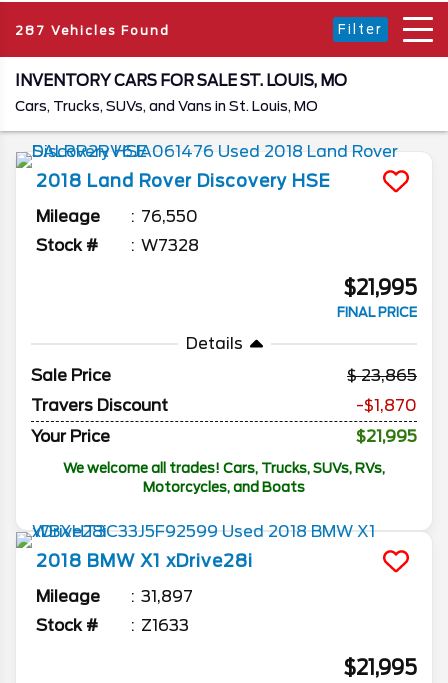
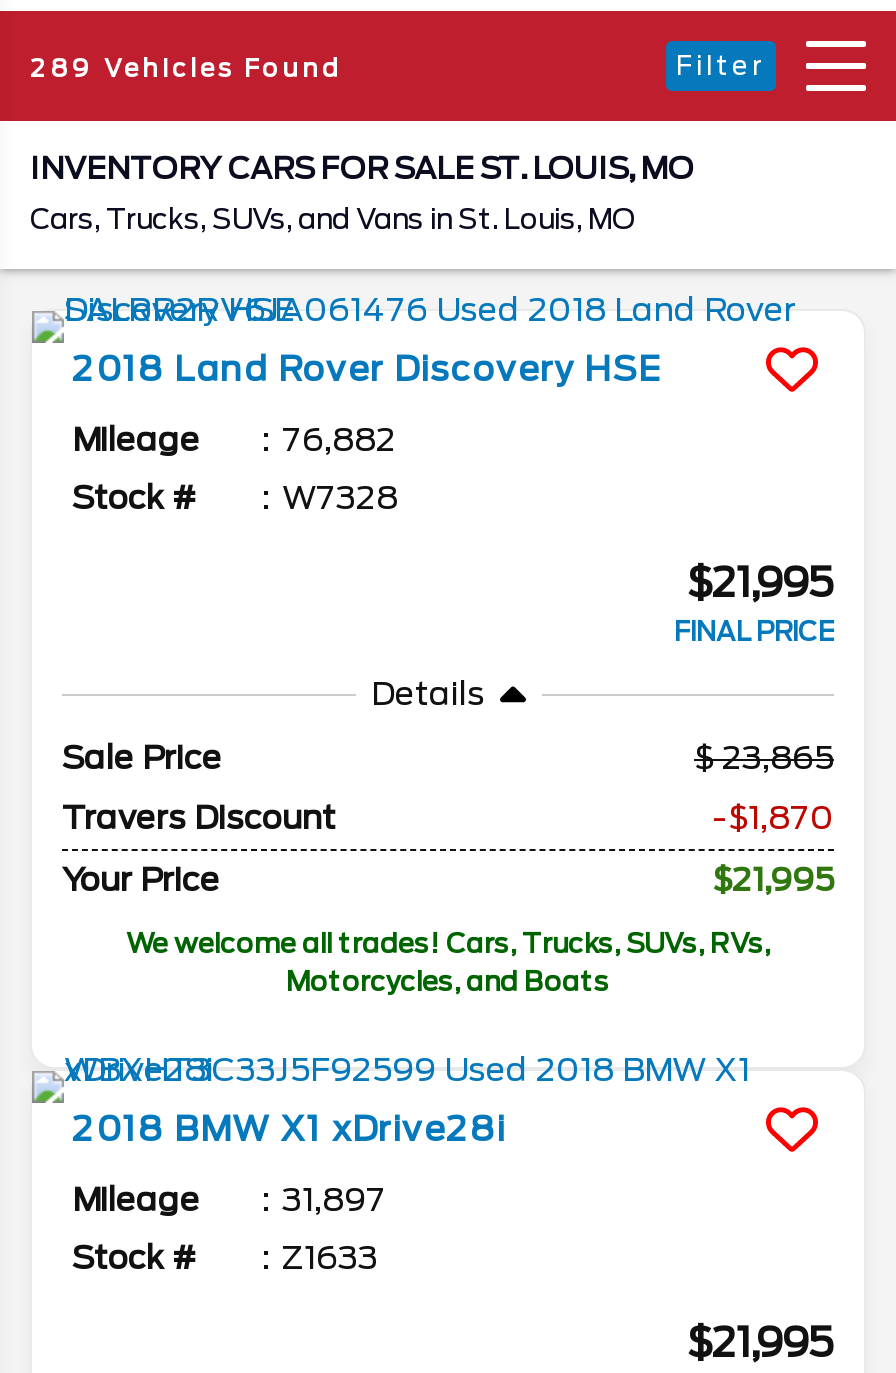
- 287 Vehicles Found
+ 289 Vehicles Found

- 76,550
+ 76,882
